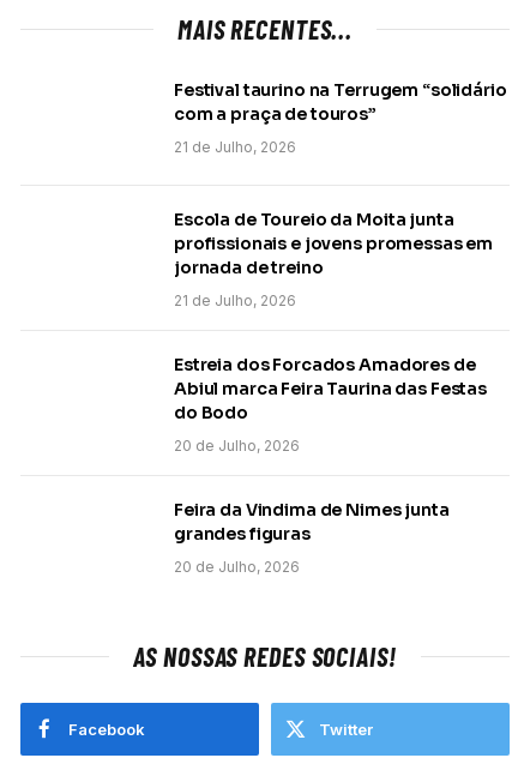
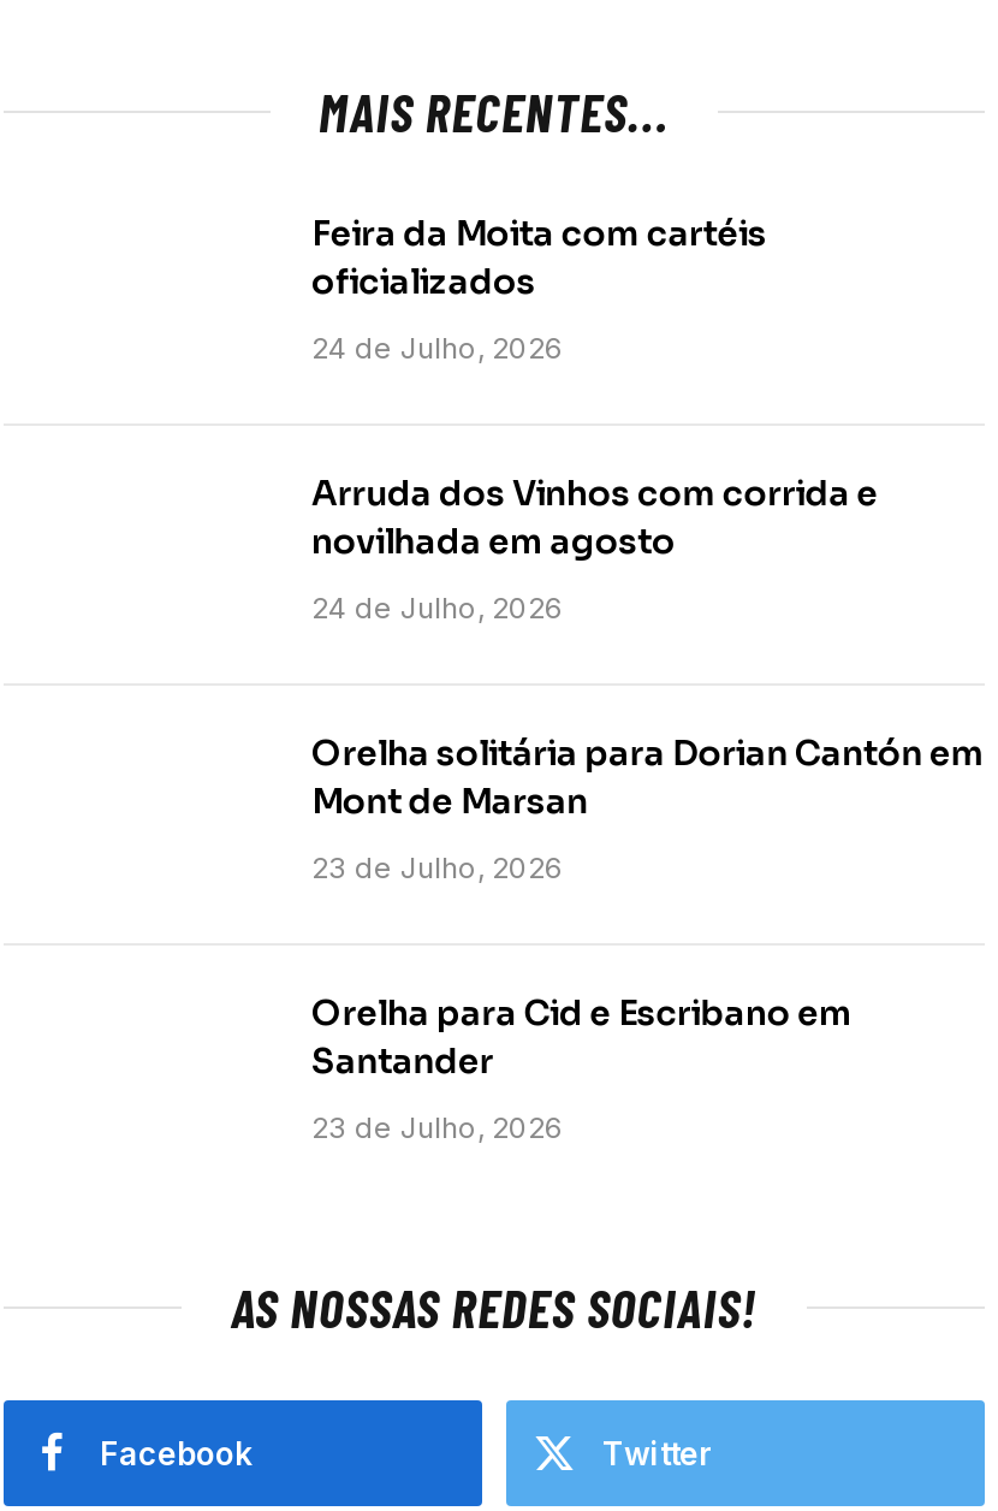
- Festival taurino na Terrugem “solidário
- com a praça de touros”
+ Feira da Moita com cartéis
+ oficializados

- 21 de Julho, 2026
+ 24 de Julho, 2026

- Escola de Toureio da Moita junta
- profissionais e jovens promessas em
- jornada de treino
+ Arruda dos Vinhos com corrida e
+ novilhada em agosto

- 21 de Julho, 2026
+ 24 de Julho, 2026

- Estreia dos Forcados Amadores de
- Abiul marca Feira Taurina das Festas
- do Bodo
+ Orelha solitária para Dorian Cantón em
+ Mont de Marsan

- 20 de Julho, 2026
+ 23 de Julho, 2026

- Feira da Vindima de Nimes junta
- grandes figuras
+ Orelha para Cid e Escribano em
+ Santander

- 20 de Julho, 2026
+ 23 de Julho, 2026
